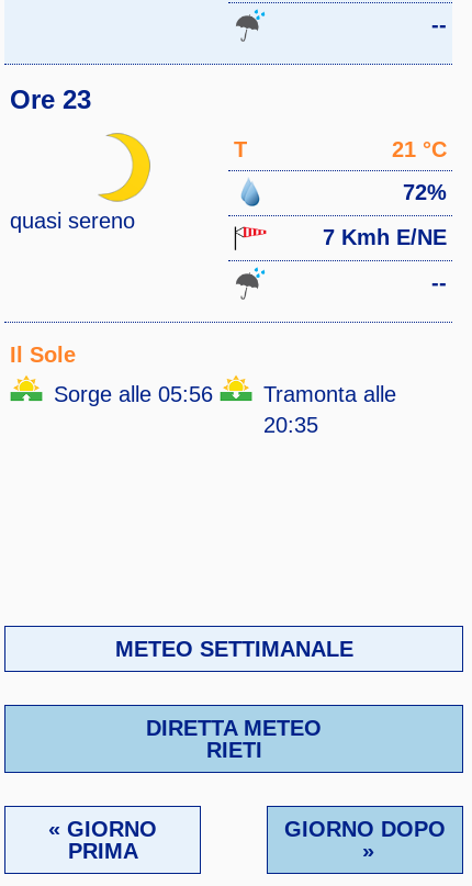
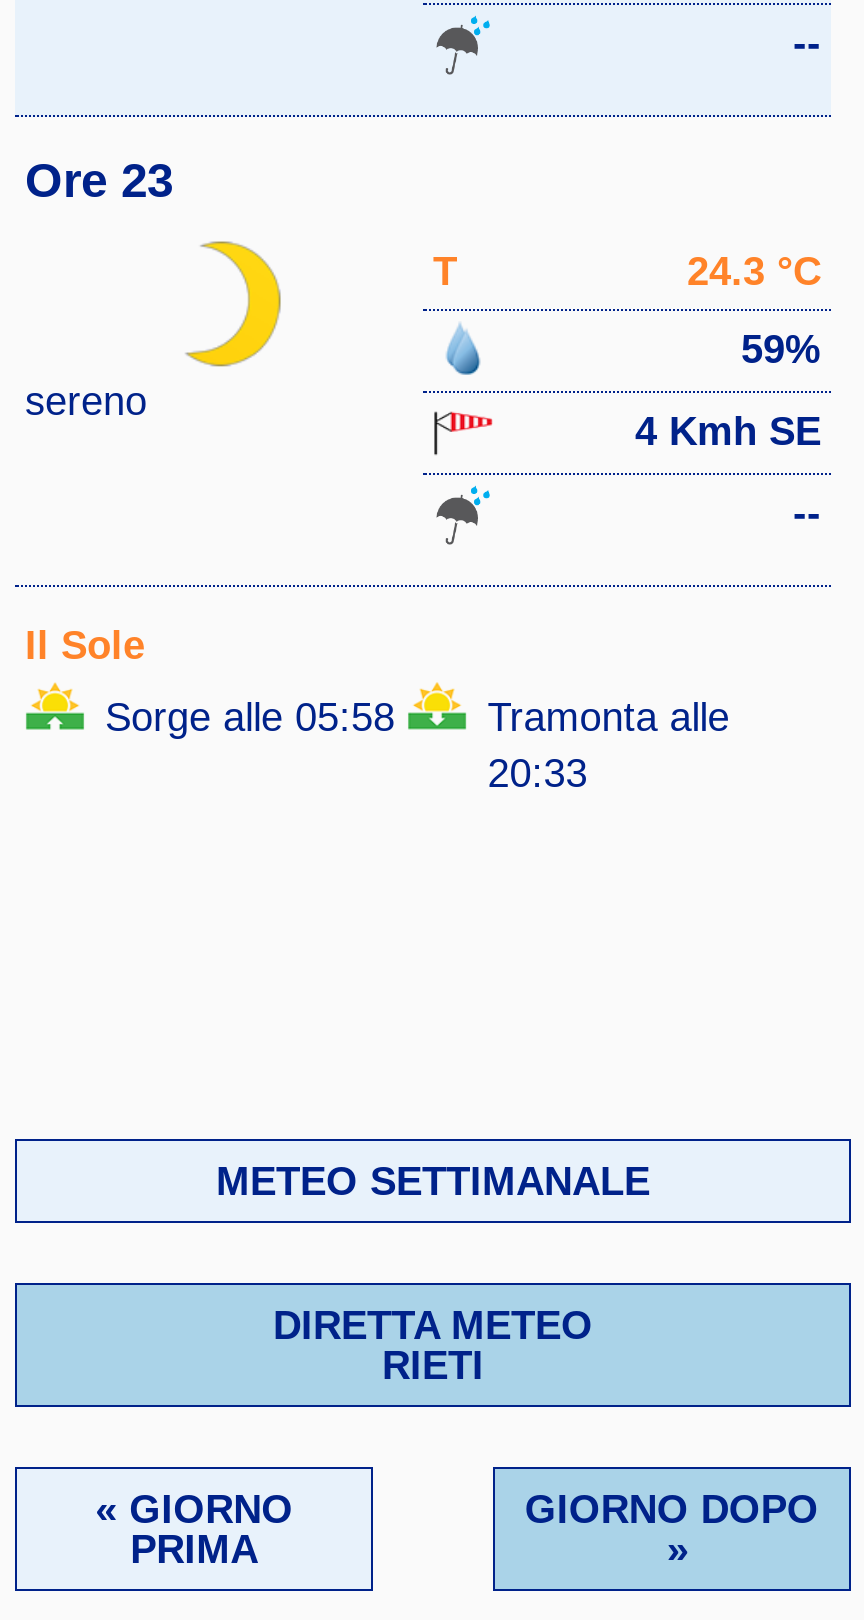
- 21 °C
+ 24.3 °C

- 72%
+ 59%

- quasi sereno
+ sereno

- 7 Kmh E/NE
+ 4 Kmh SE

- Sorge alle 05:56
+ Sorge alle 05:58

- 20:35
+ 20:33
